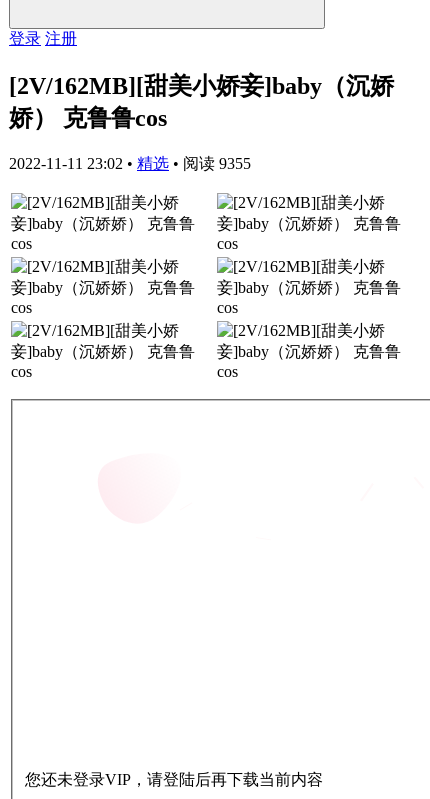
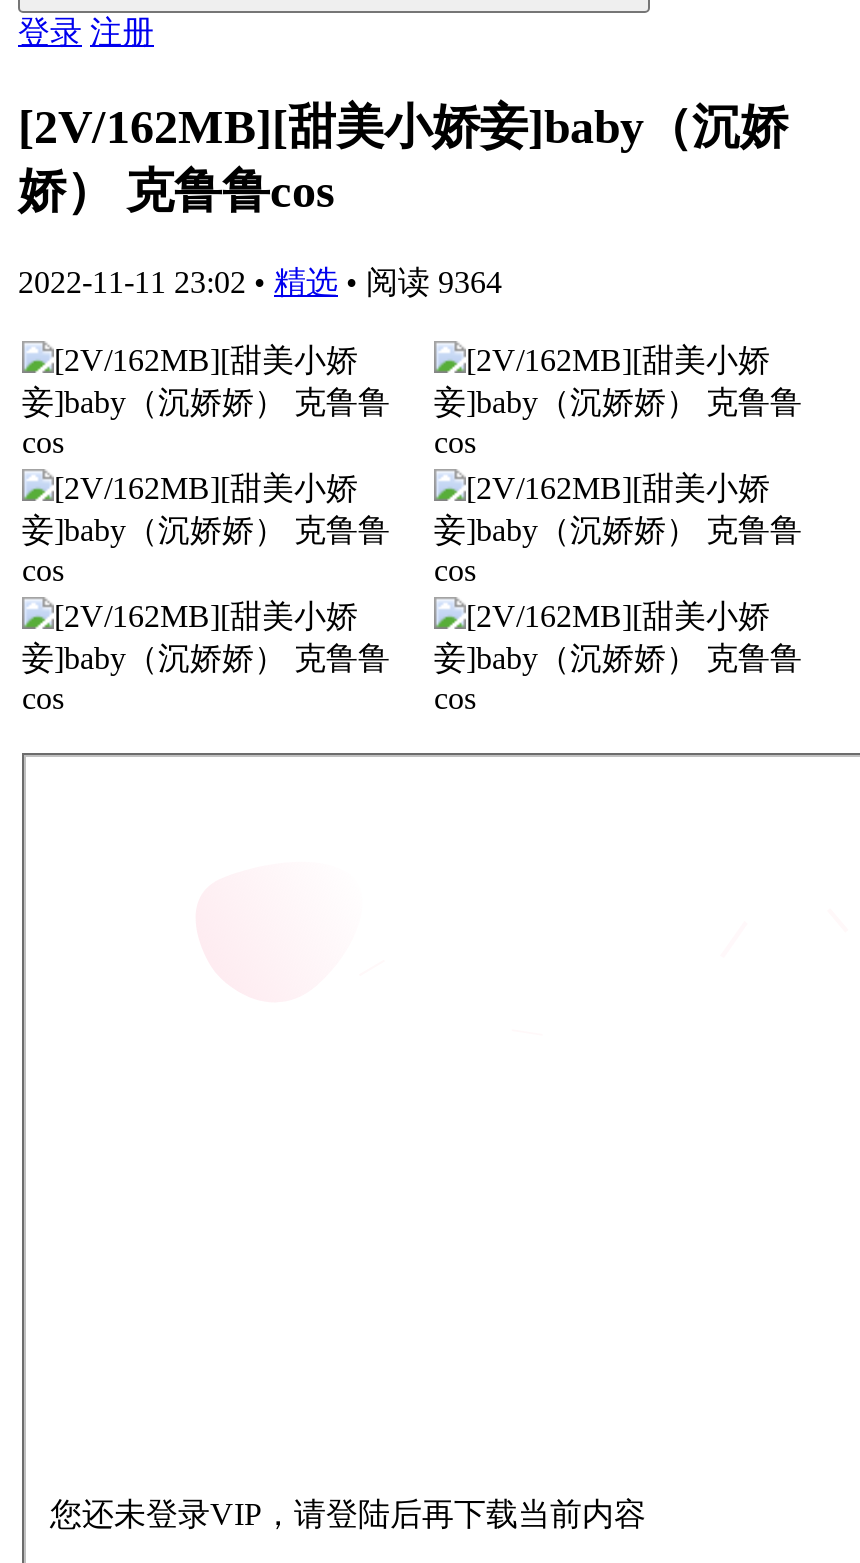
- 2022-11-11 23:02 • 精选 • 阅读 9355
+ 2022-11-11 23:02 • 精选 • 阅读 9364
